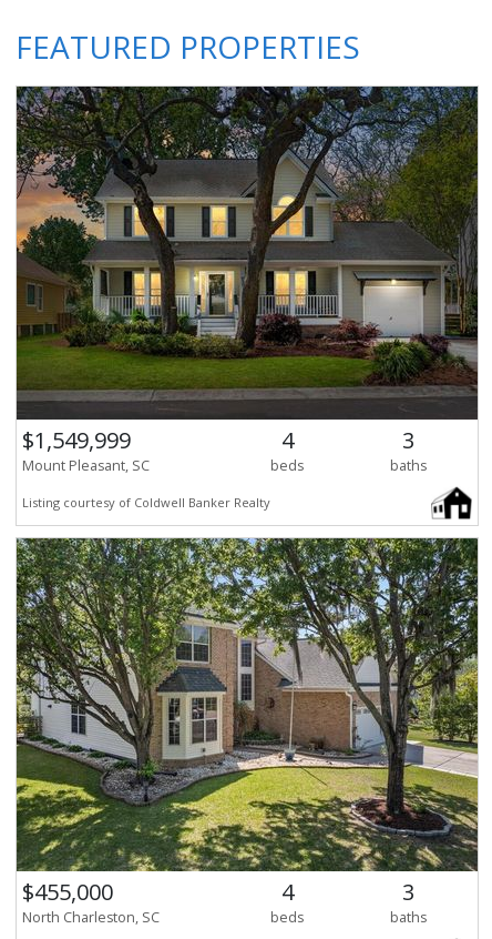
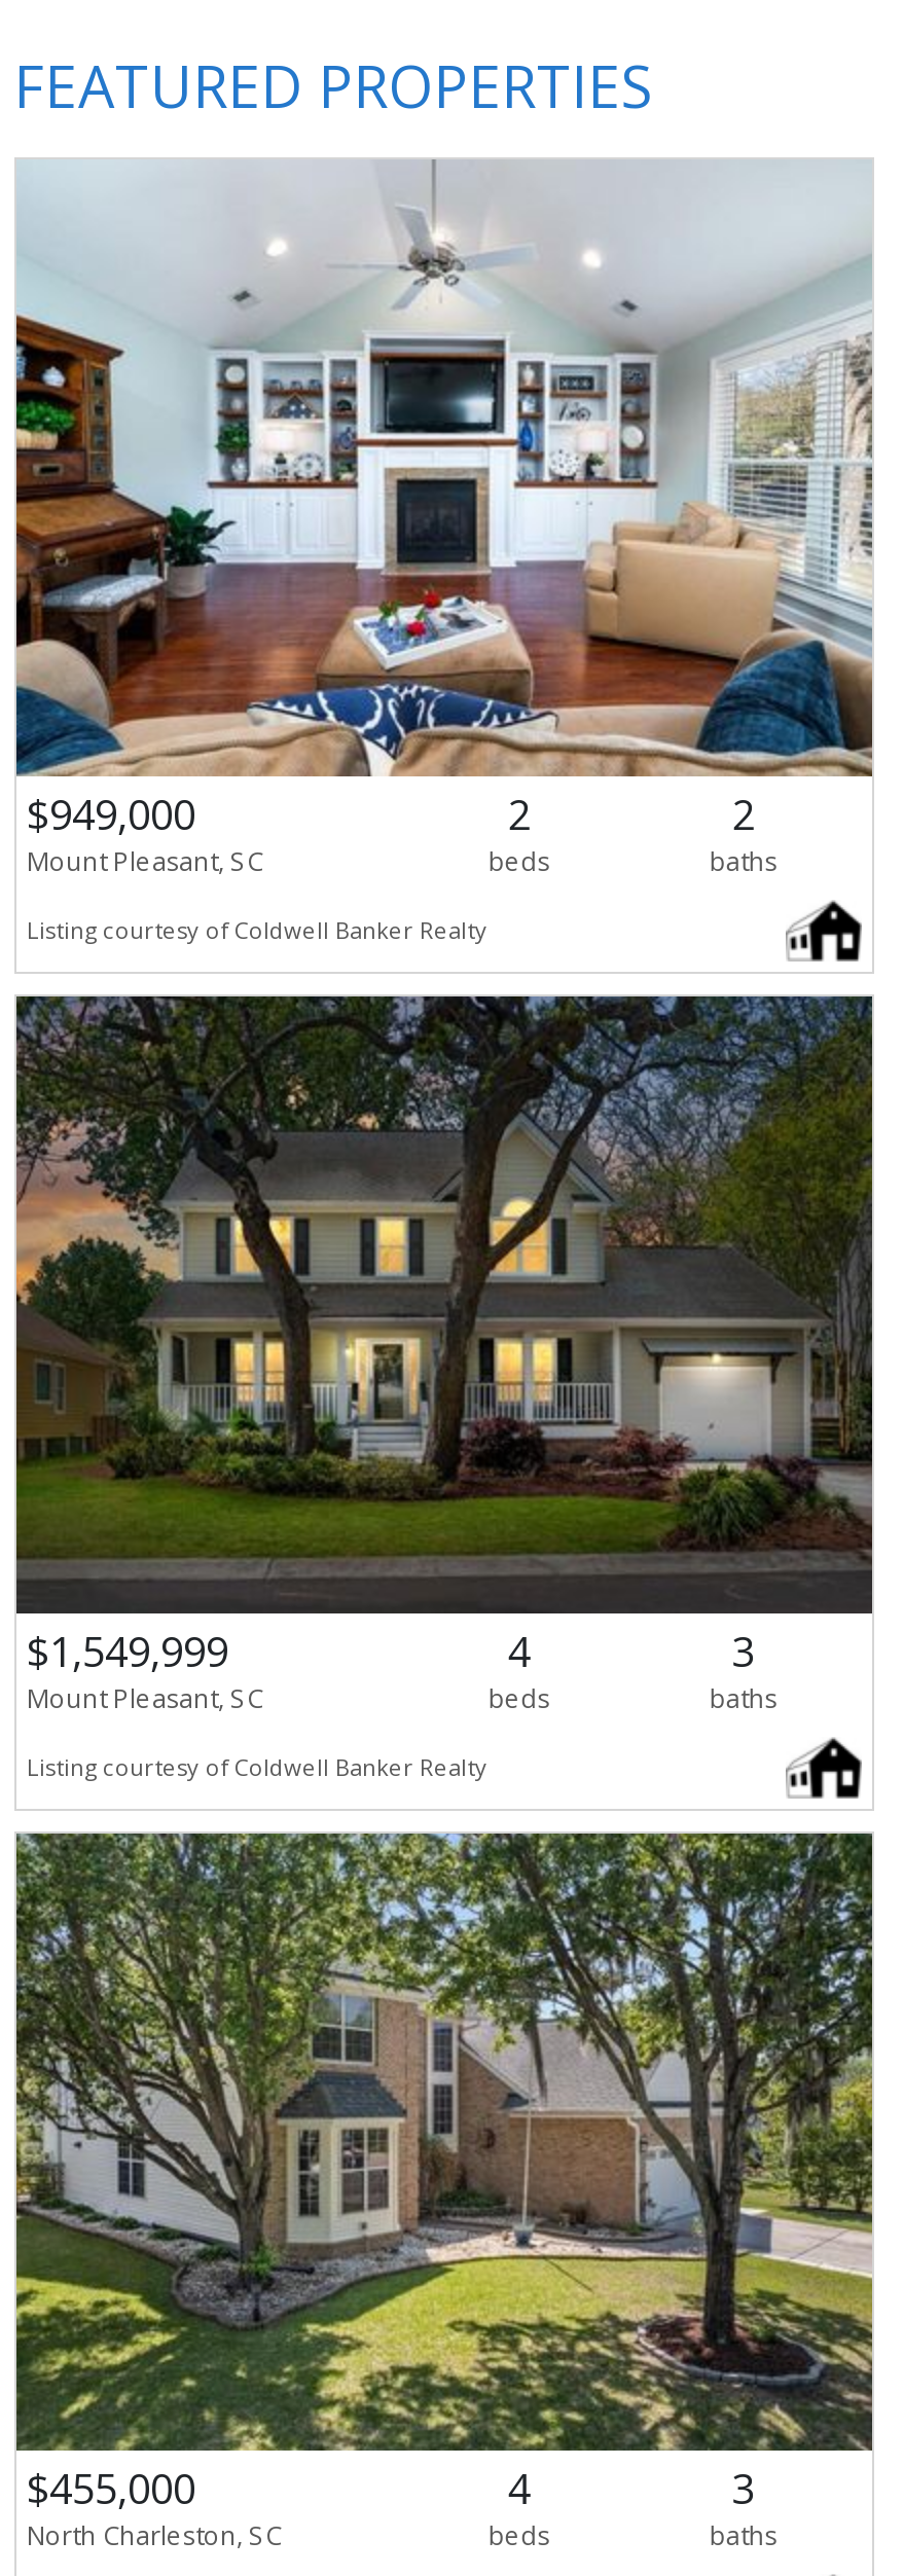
+ [image]
+ $949,000
+ 2
+ 2
+ Mount Pleasant, SC
+ beds
+ baths
+ Listing courtesy of Coldwell Banker Realty
